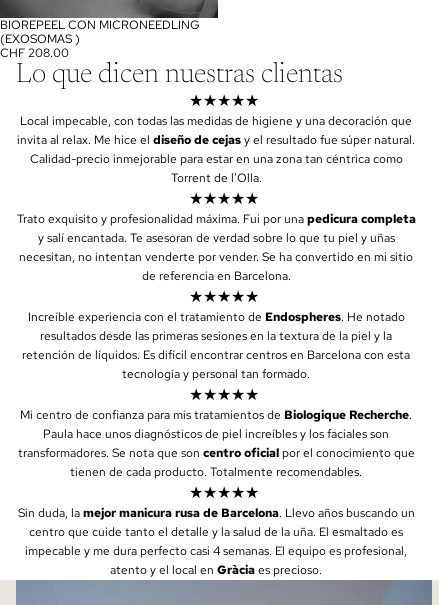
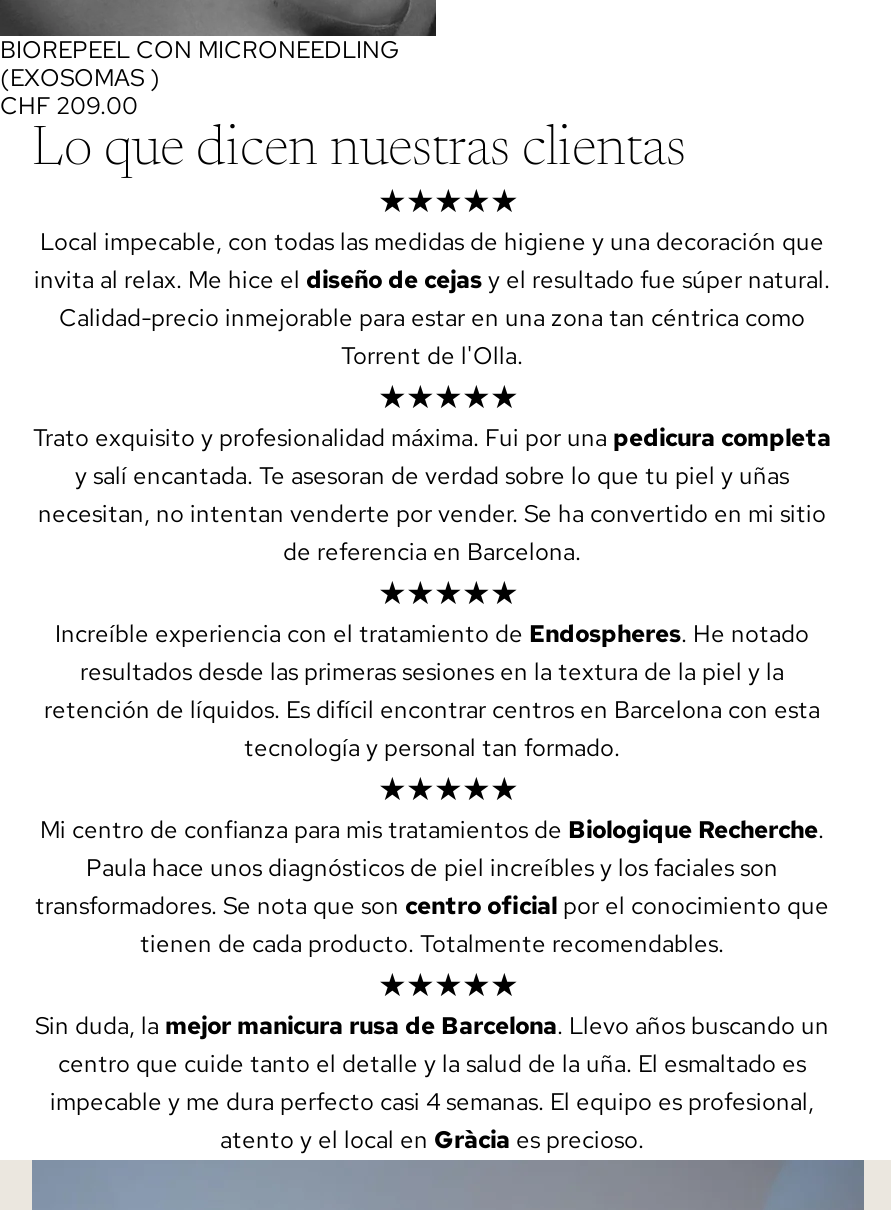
- CHF 208.00
+ CHF 209.00
